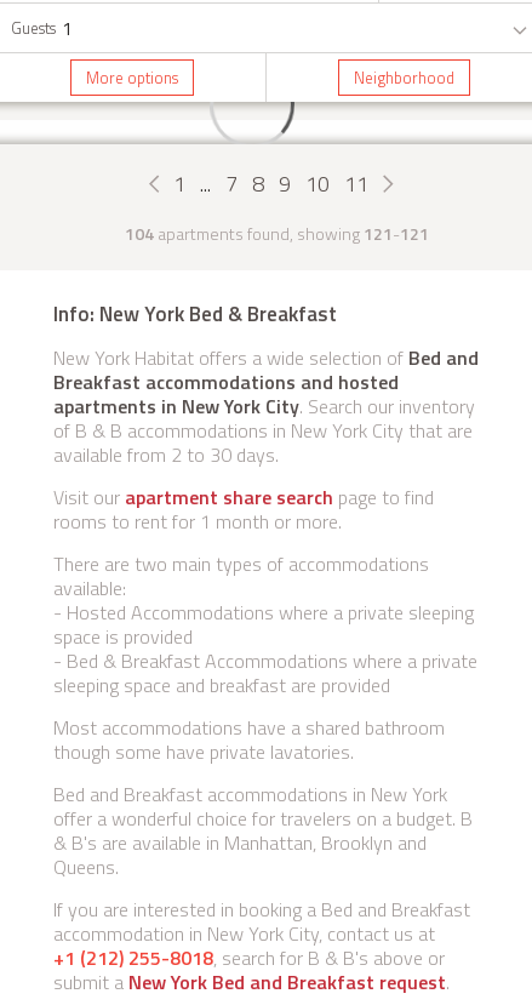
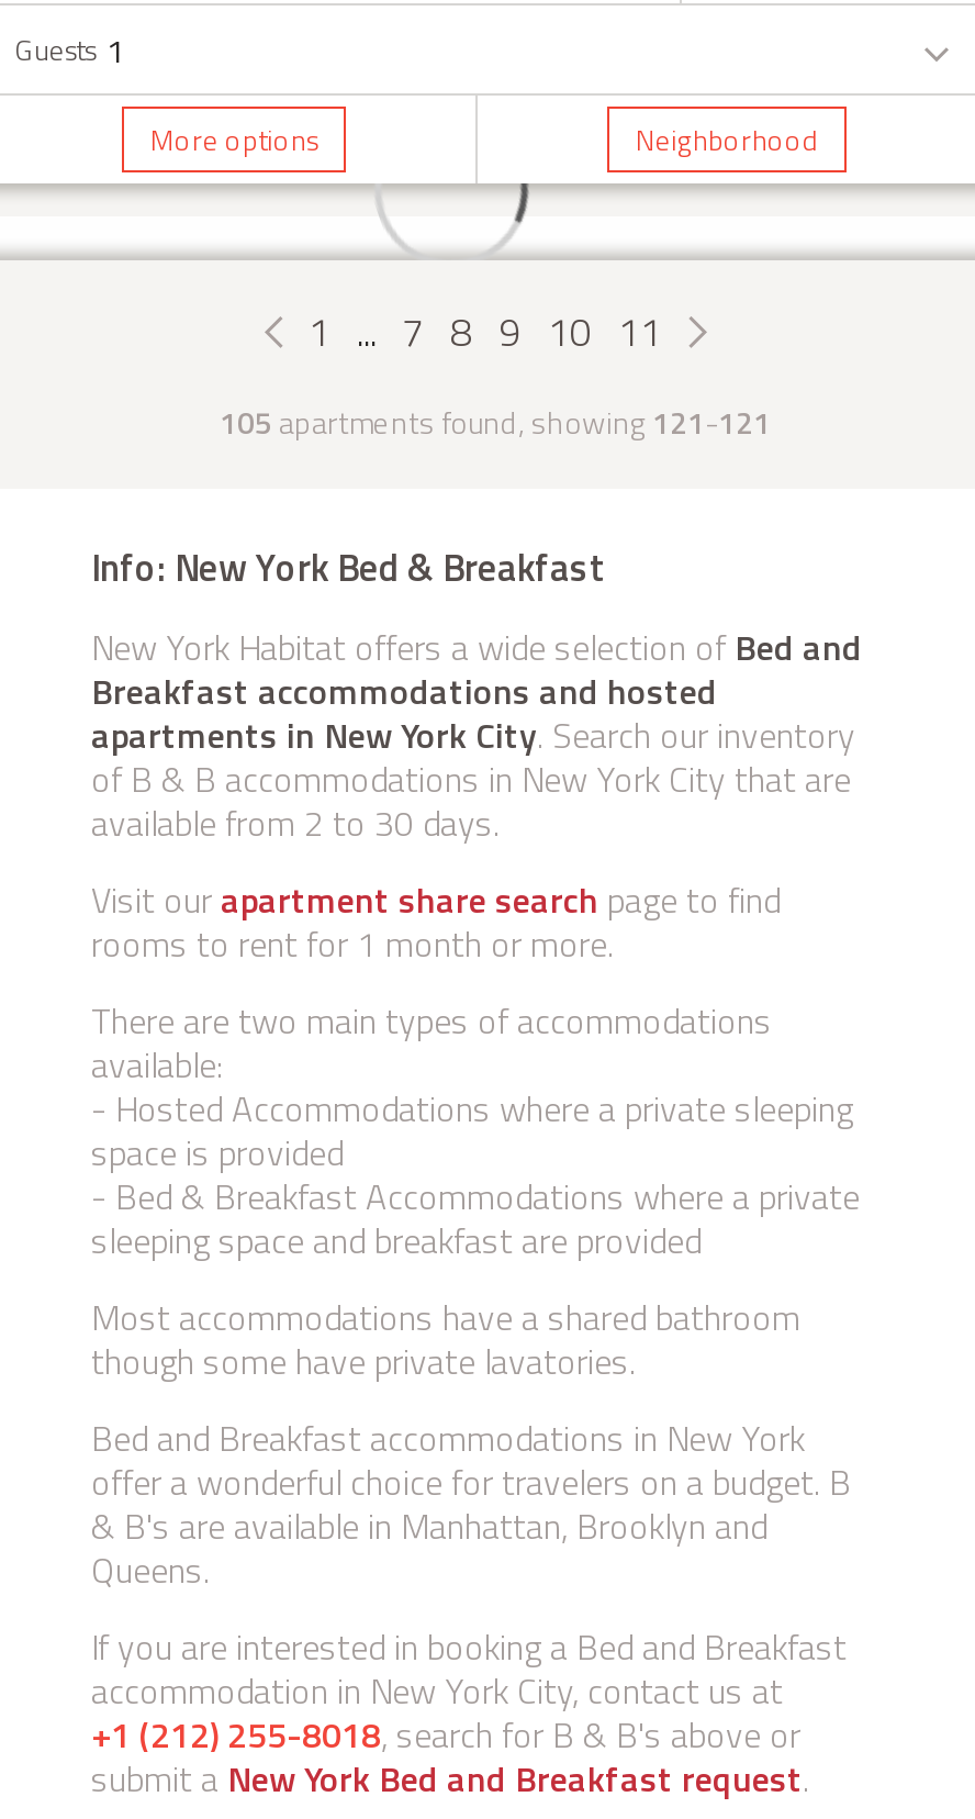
- 104 apartments found, showing 121-121
+ 105 apartments found, showing 121-121
